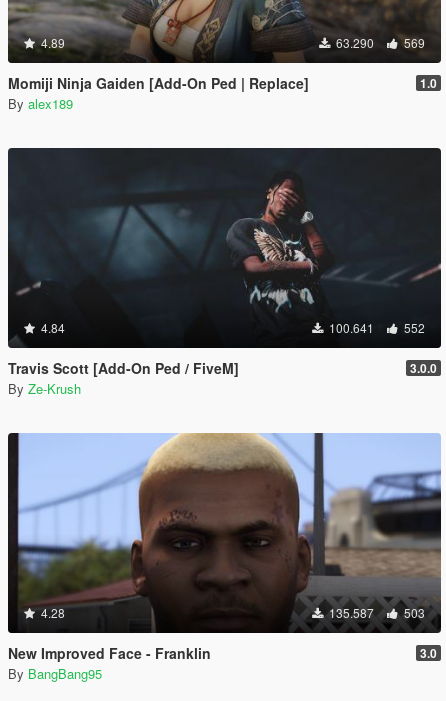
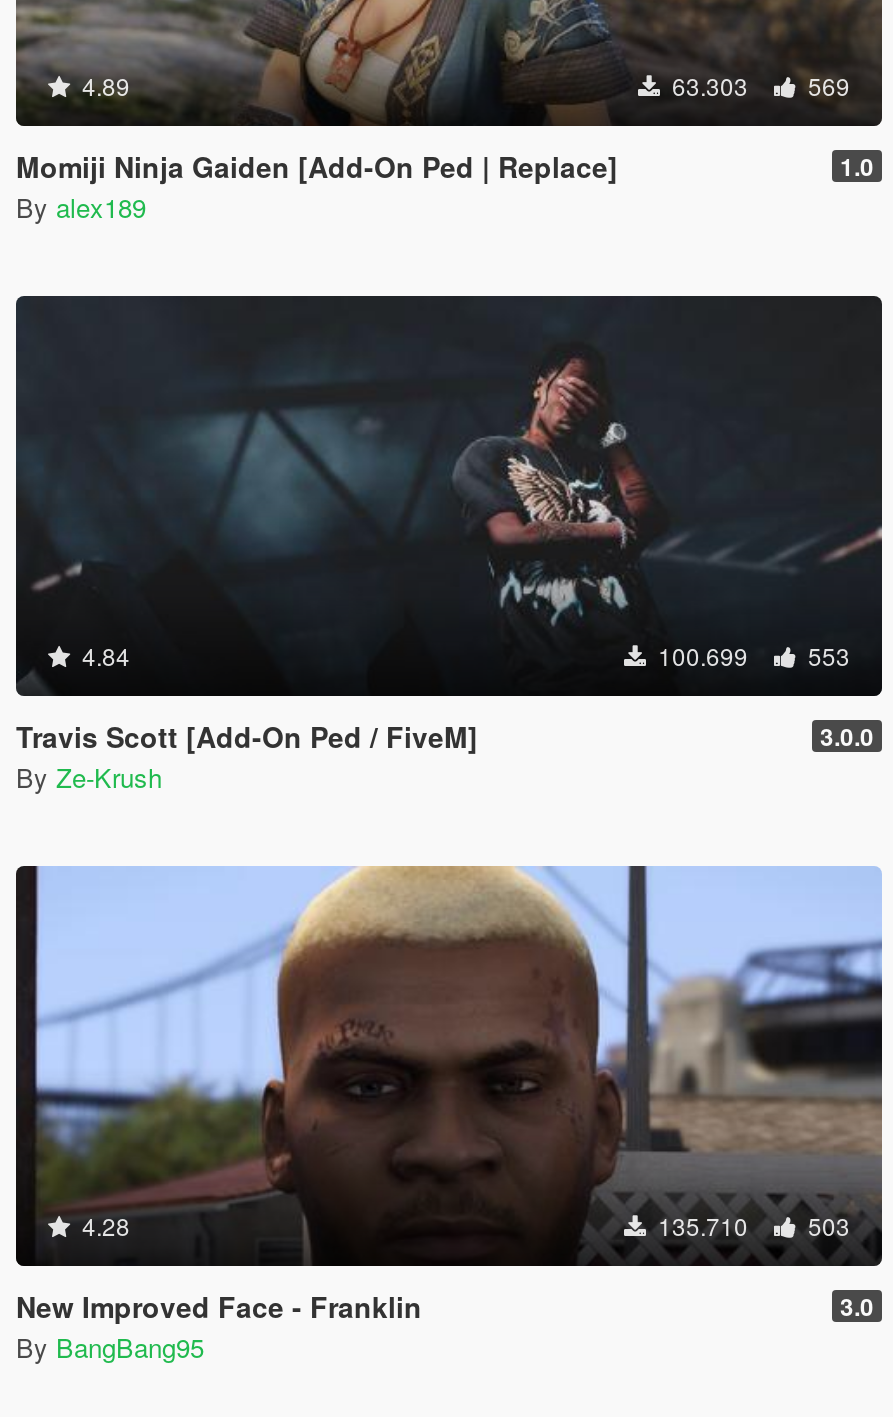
- 63.290 569
+ 63.303 569

- 100.641
+ 100.699

- 552
+ 553

- 135.587 503
+ 135.710 503
